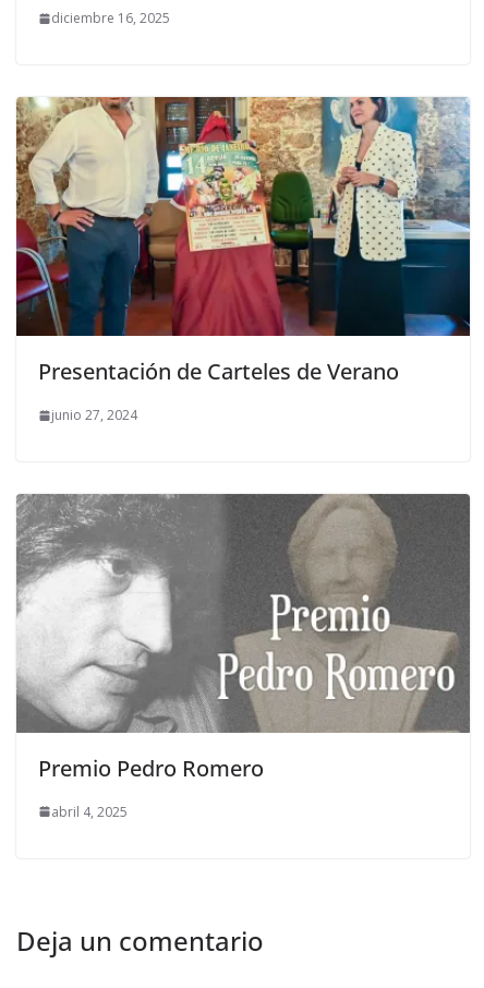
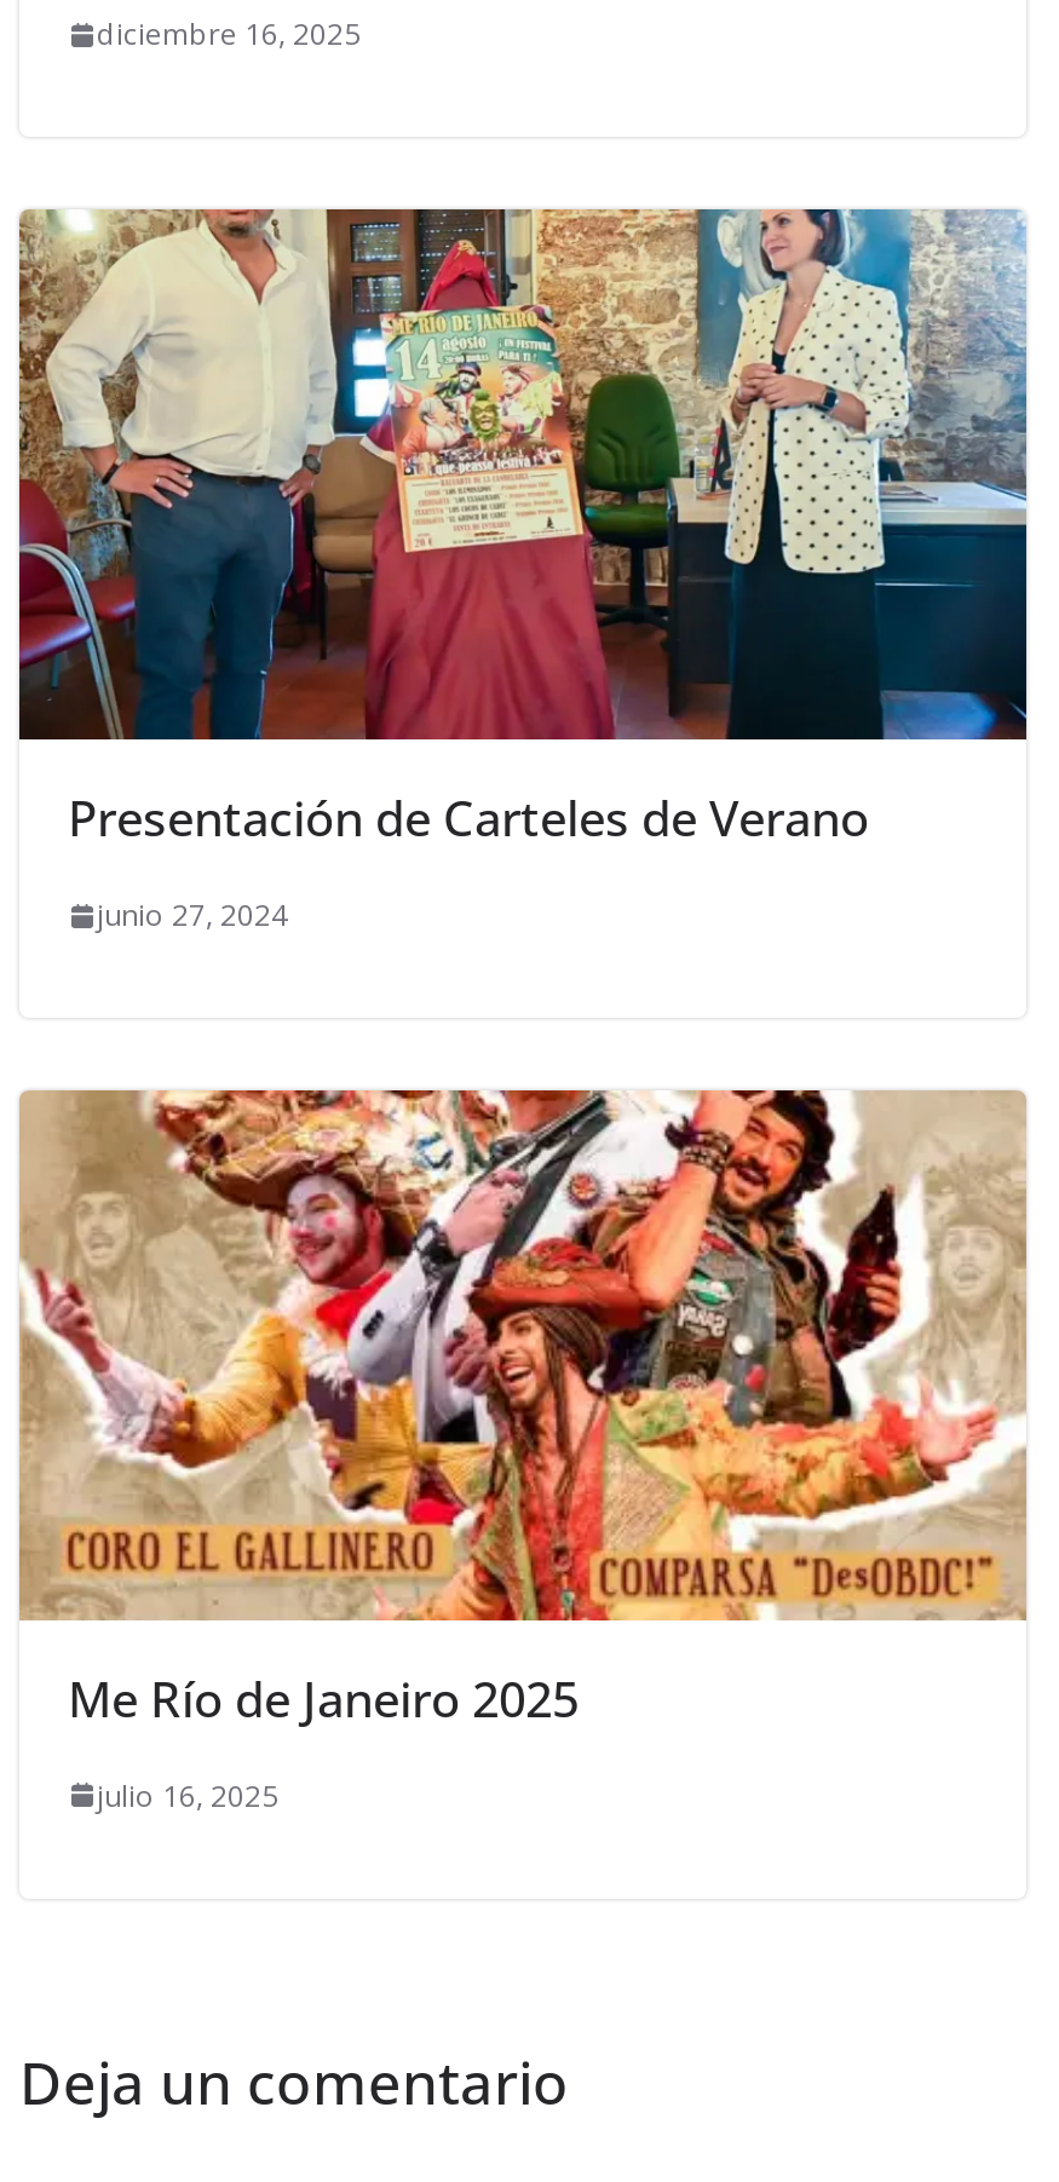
- [image]
- Premio Pedro Romero
+ [image]
+ Me Río de Janeiro 2025

- abril 4, 2025
+ julio 16, 2025
